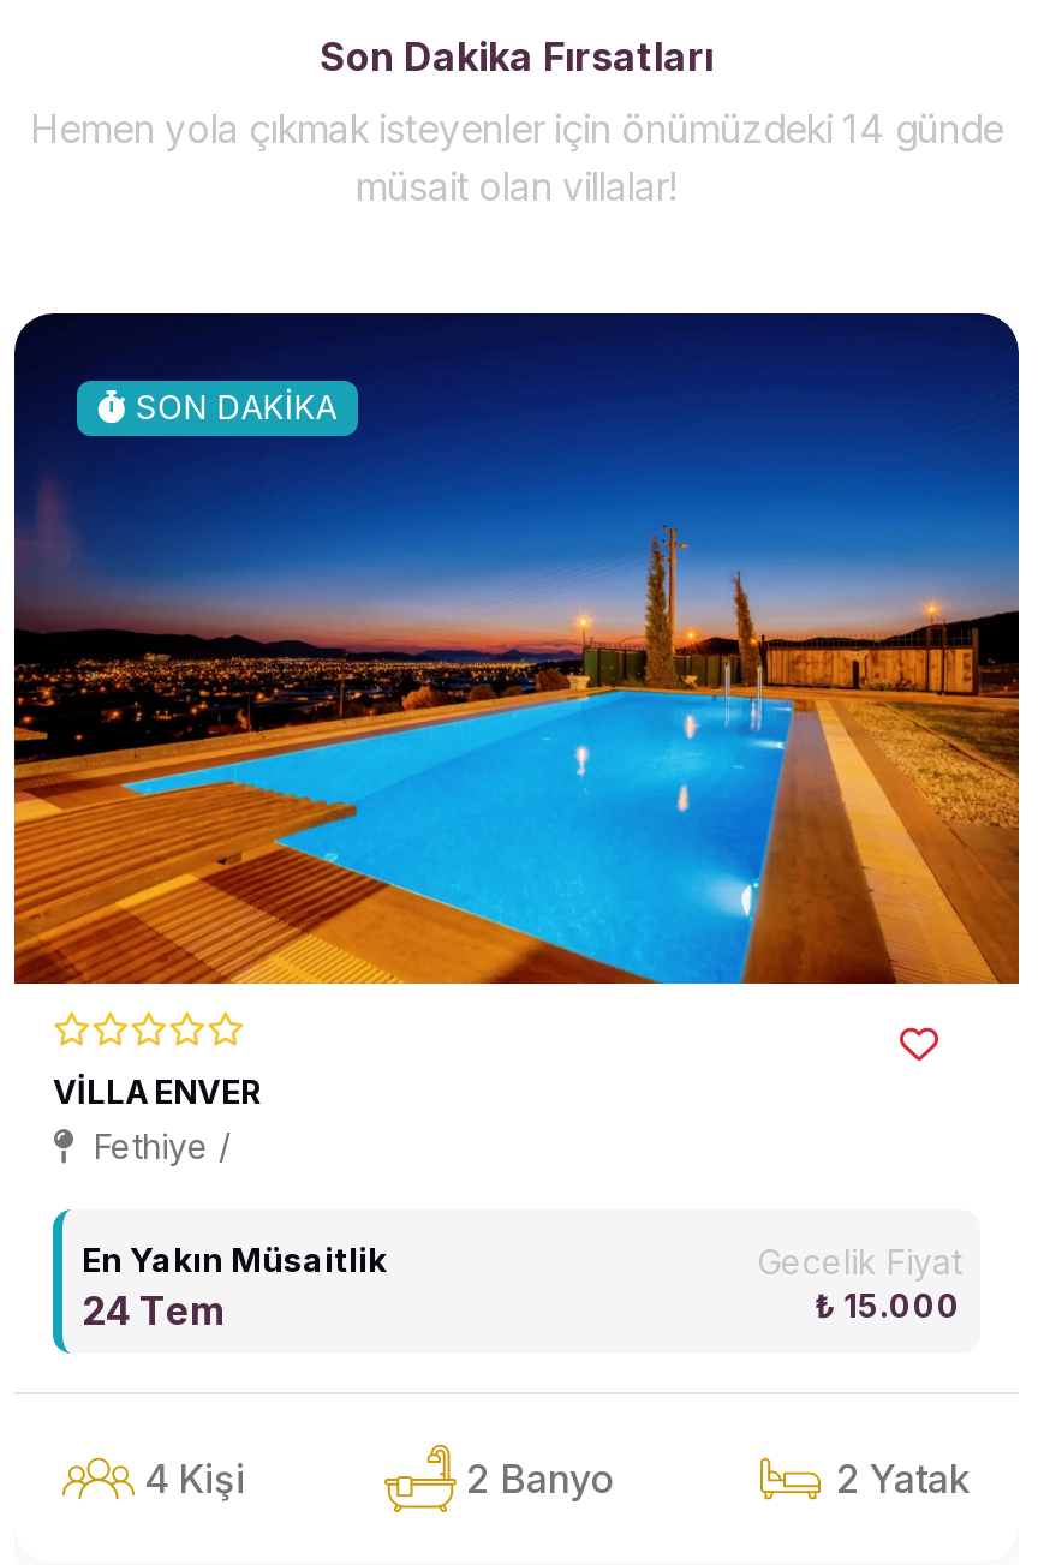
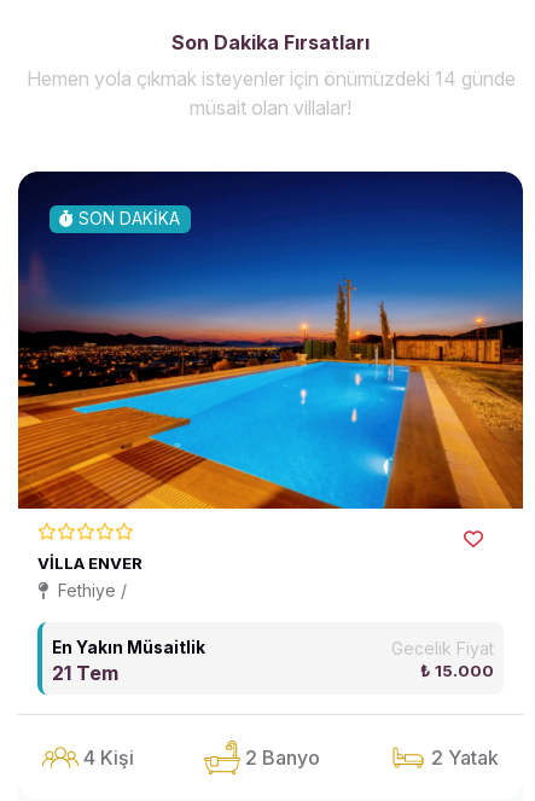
- 24 Tem
+ 21 Tem
